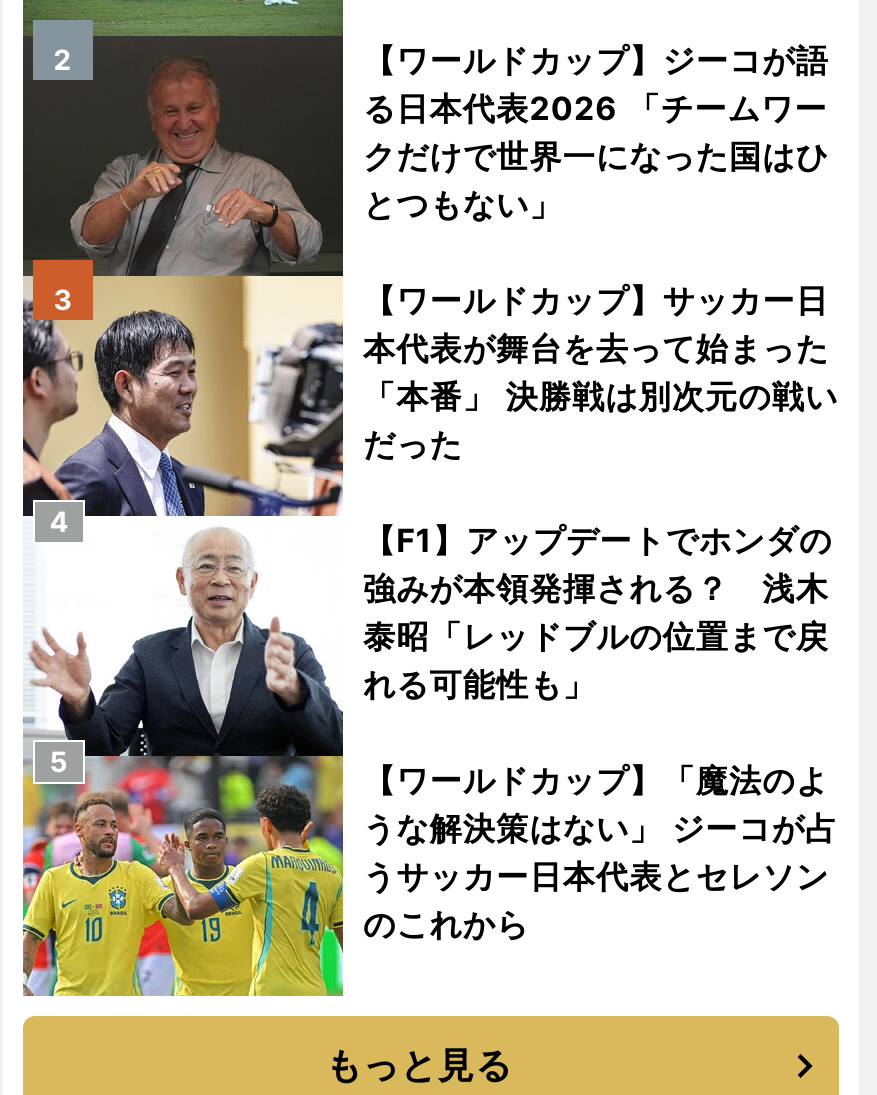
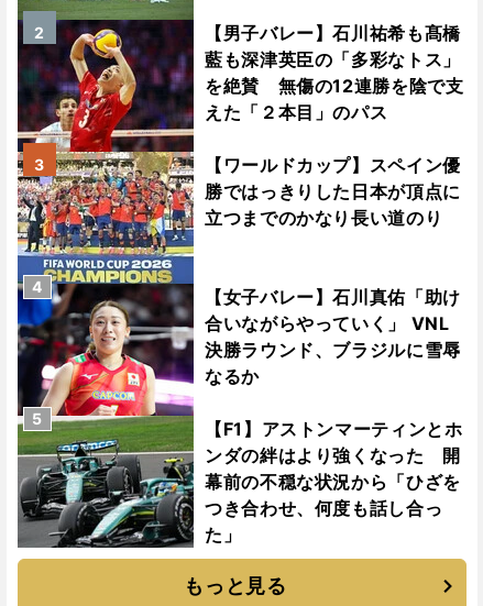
- [image]
- 【ワールドカップ】ジーコが語
- る日本代表2026 「チームワー
- クだけで世界一になった国はひ
- とつもない」
+ [image]
+ 【男子バレー】石川祐希も髙橋
+ 藍も深津英臣の「多彩なトス」
+ を絶賛 無傷の12連勝を陰で支
+ えた「２本目」のパス

- 【ワールドカップ】サッカー日
- 本代表が舞台を去って始まった
- 「本番」 決勝戦は別次元の戦い
- だった
+ 【ワールドカップ】スペイン優
+ 勝ではっきりした日本が頂点に
+ 立つまでのかなり長い道のり

- 【F1】アップデートでホンダの
- 強みが本領発揮される？ 浅木
- 泰昭「レッドブルの位置まで戻
- れる可能性も」
+ 【女子バレー】石川真佑「助け
+ 合いながらやっていく」 VNL
+ 決勝ラウンド、ブラジルに雪辱
+ なるか

- 【ワールドカップ】「魔法のよ
- うな解決策はない」 ジーコが占
- うサッカー日本代表とセレソン
- のこれから
+ 【F1】アストンマーティンとホ
+ ンダの絆はより強くなった 開
+ 幕前の不穏な状況から「ひざを
+ つき合わせ、何度も話し合っ
+ た」
